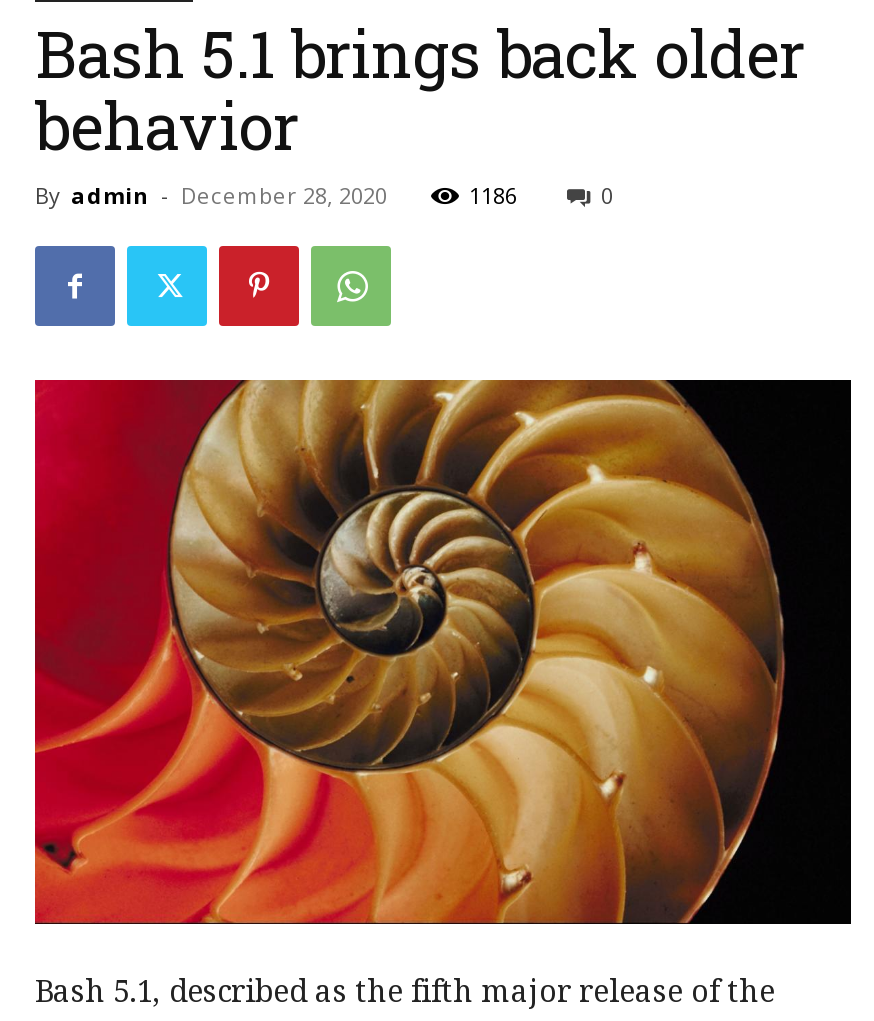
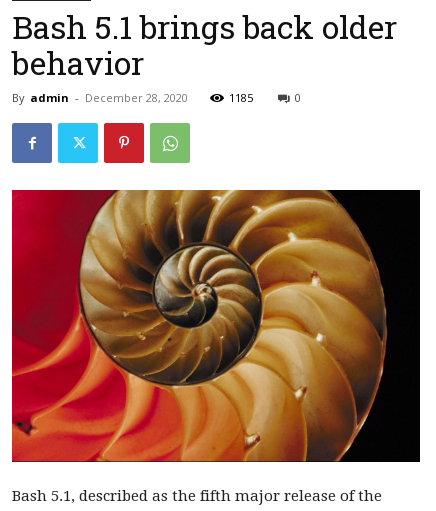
- 1186
+ 1185
